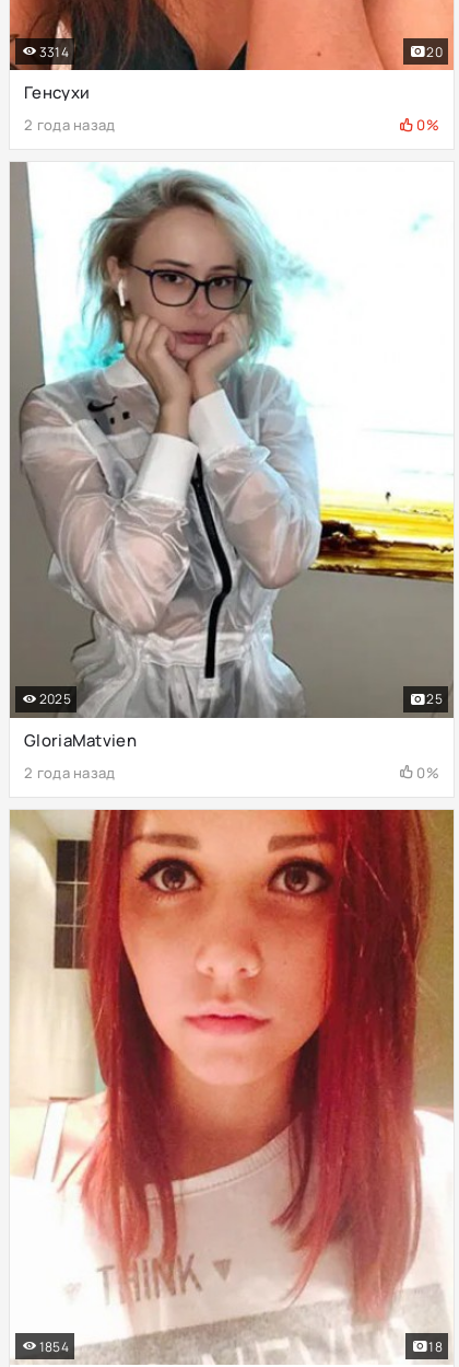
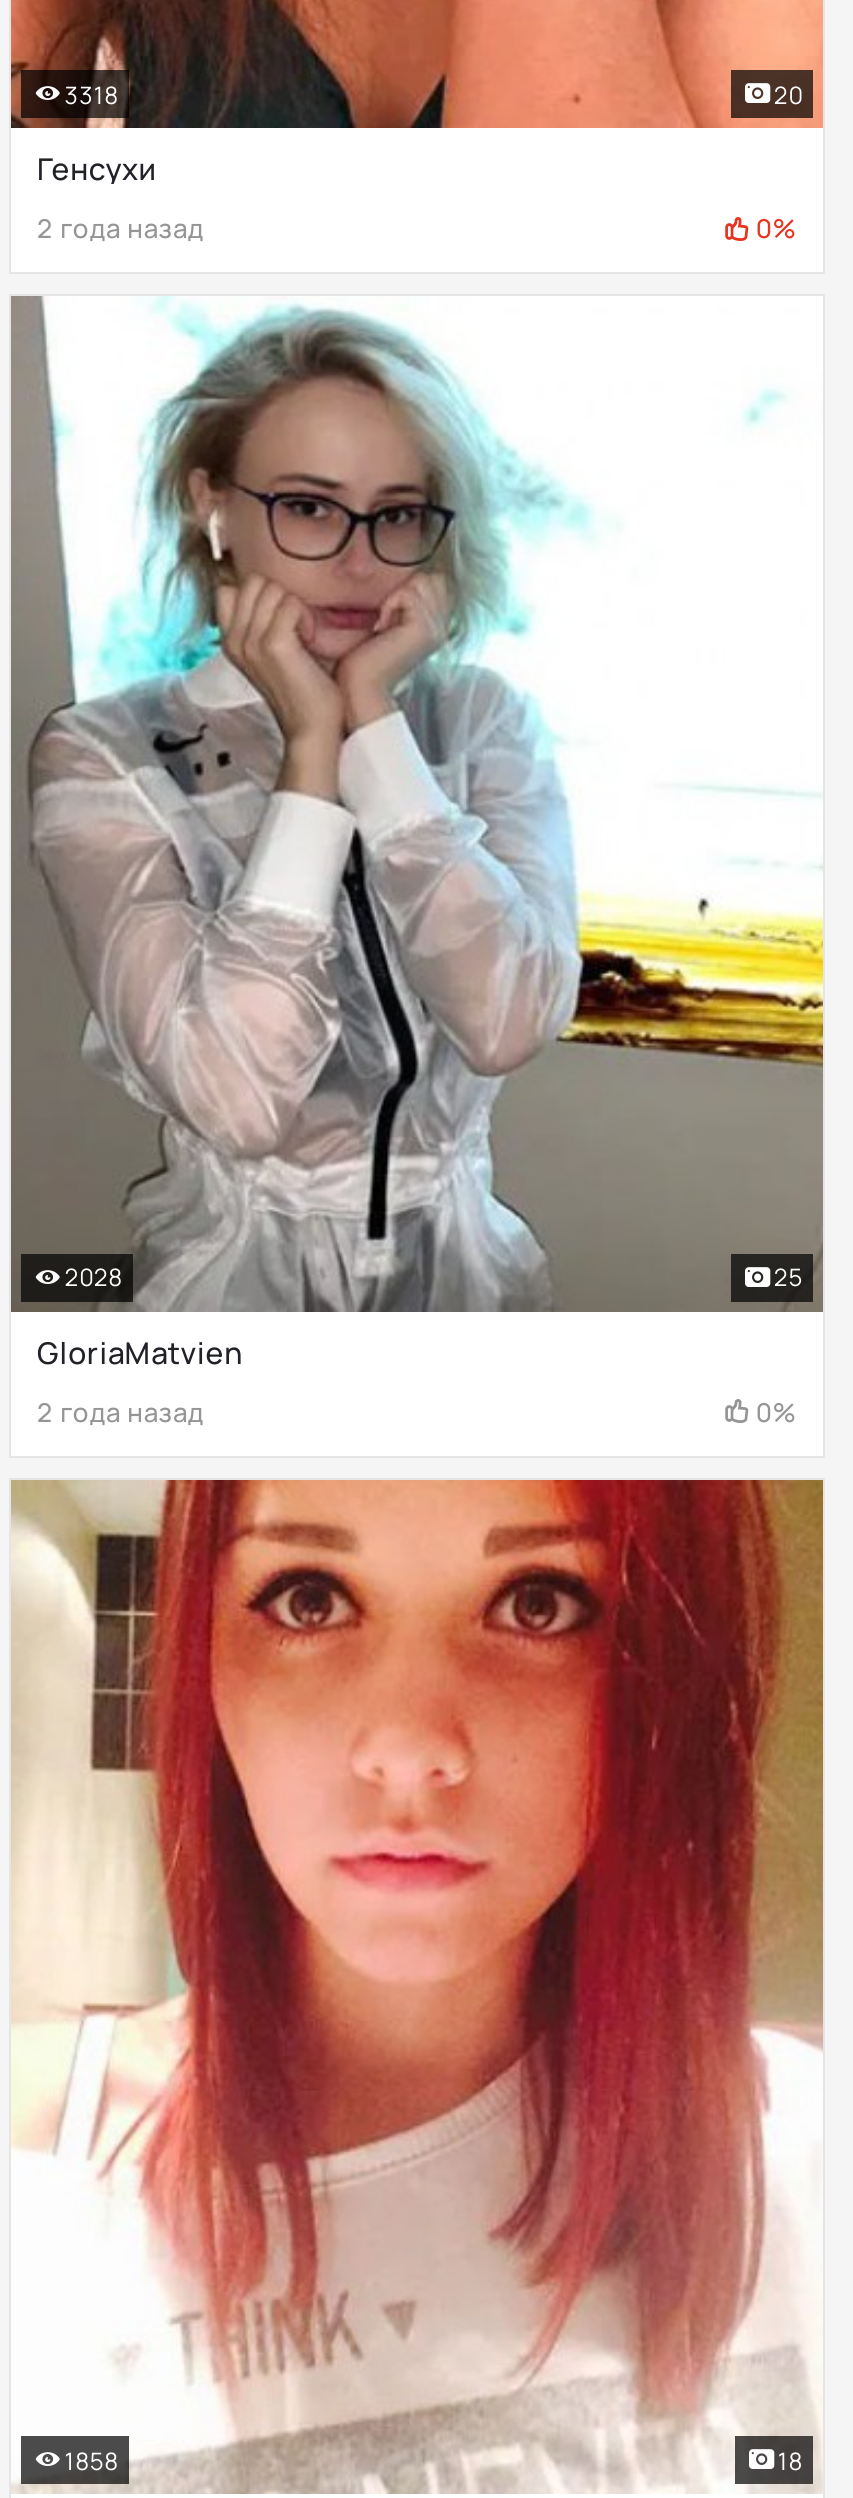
- 3314
+ 3318

- 2025
+ 2028

- 1854
+ 1858
